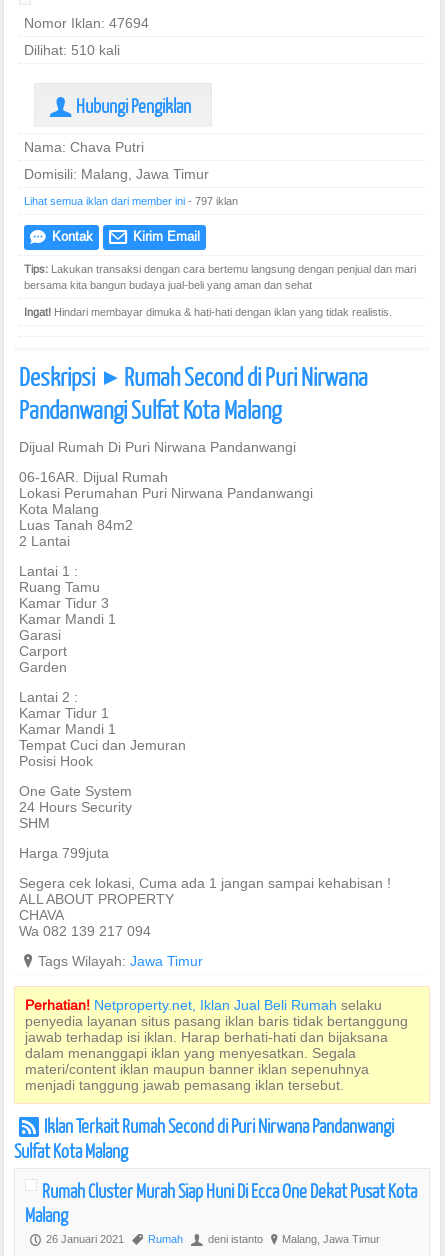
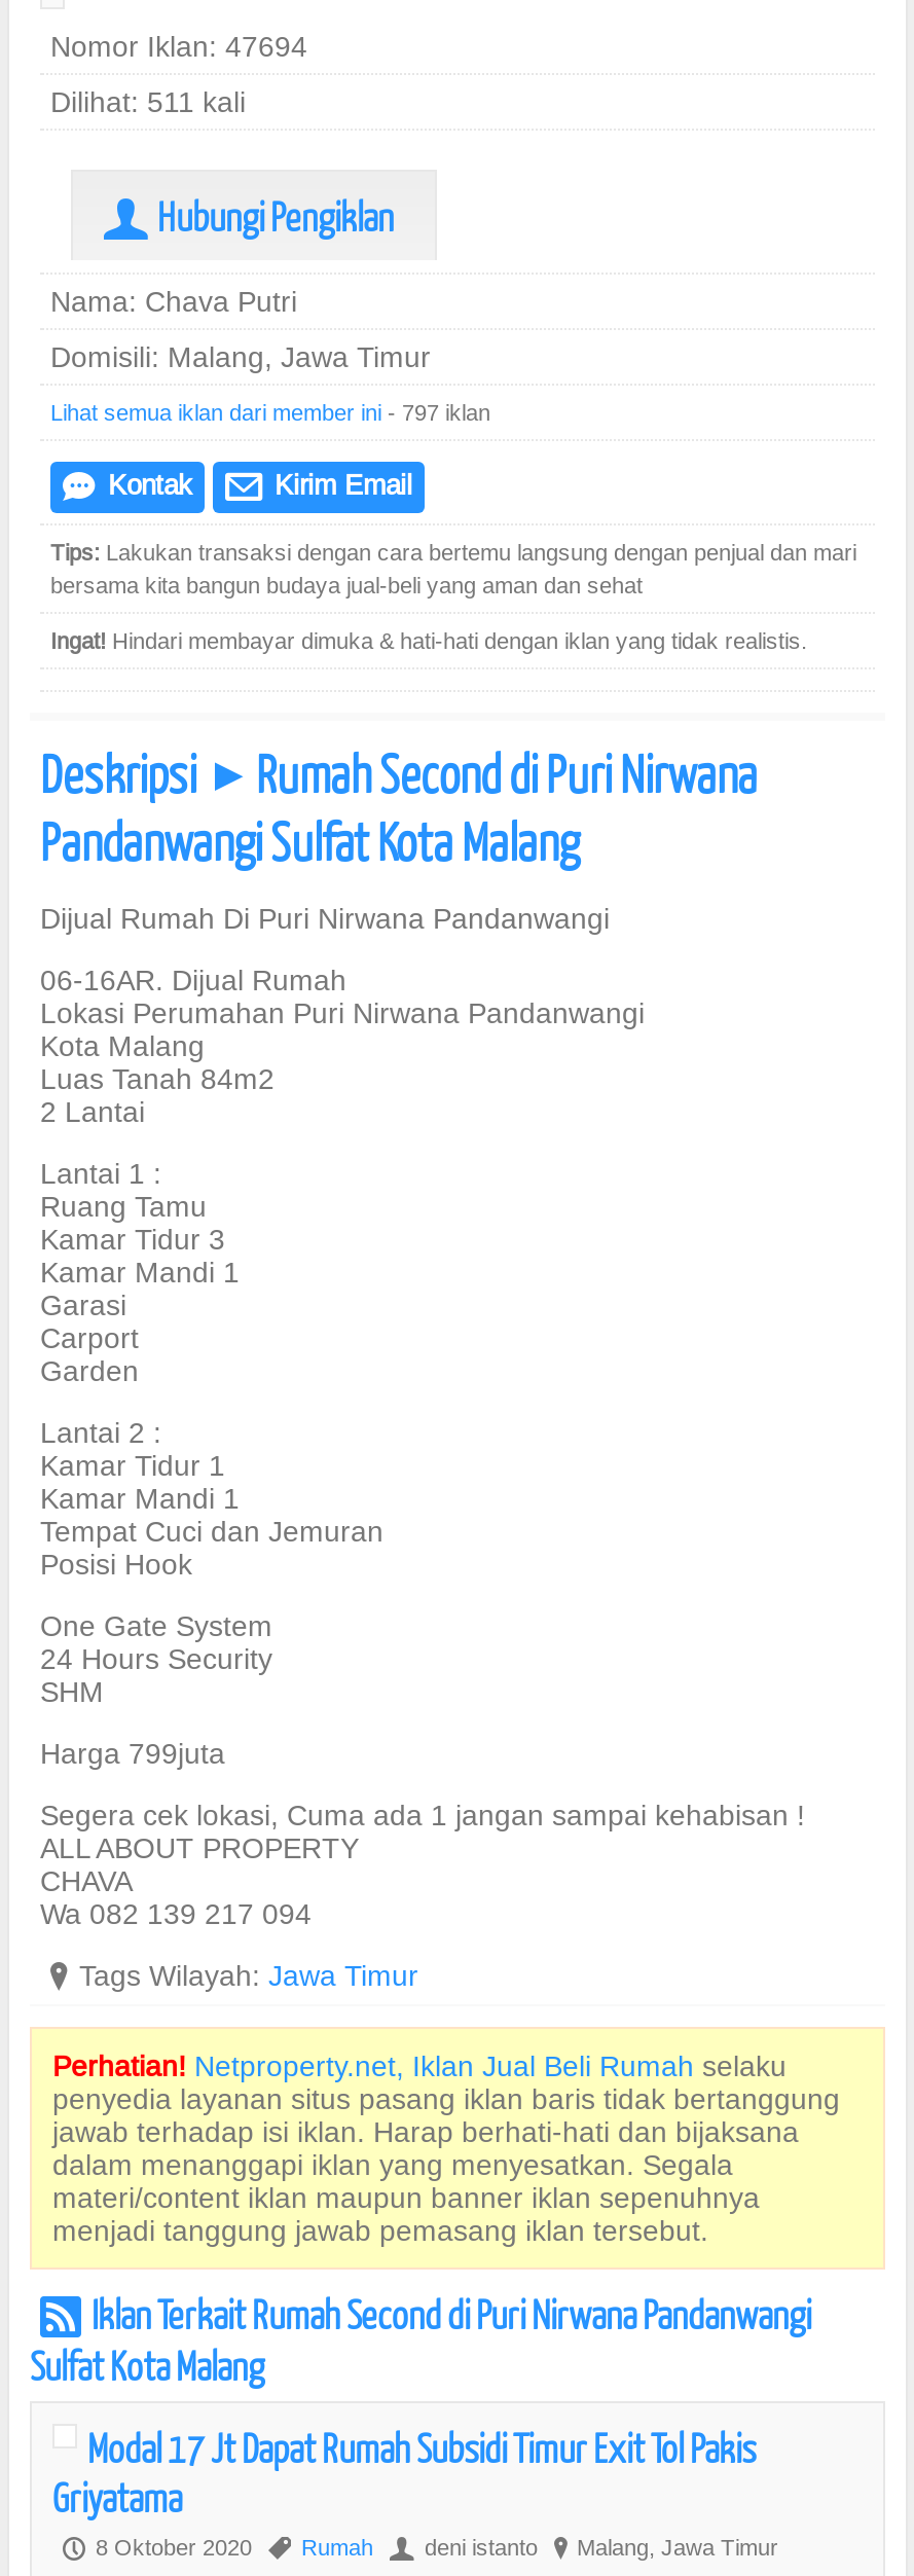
- Dilihat: 510 kali
+ Dilihat: 511 kali

- Rumah Cluster Murah Siap Huni Di Ecca One Dekat Pusat Kota
- Malang
- P 26 Januari 2021 , Rumah
+ Modal 17 Jt Dapat Rumah Subsidi Timur Exit Tol Pakis
+ Griyatama
+ P 8 Oktober 2020 , Rumah
